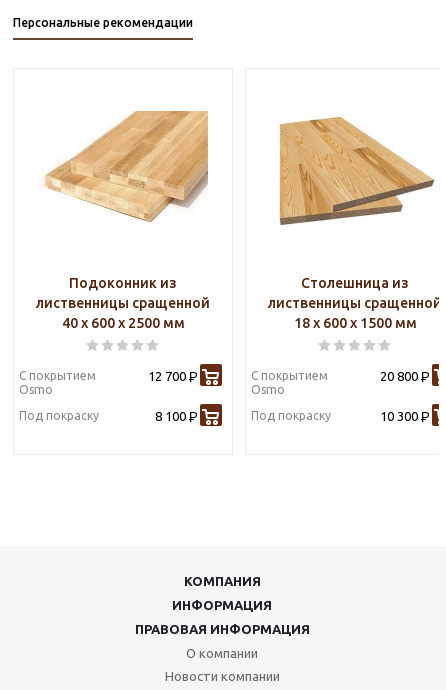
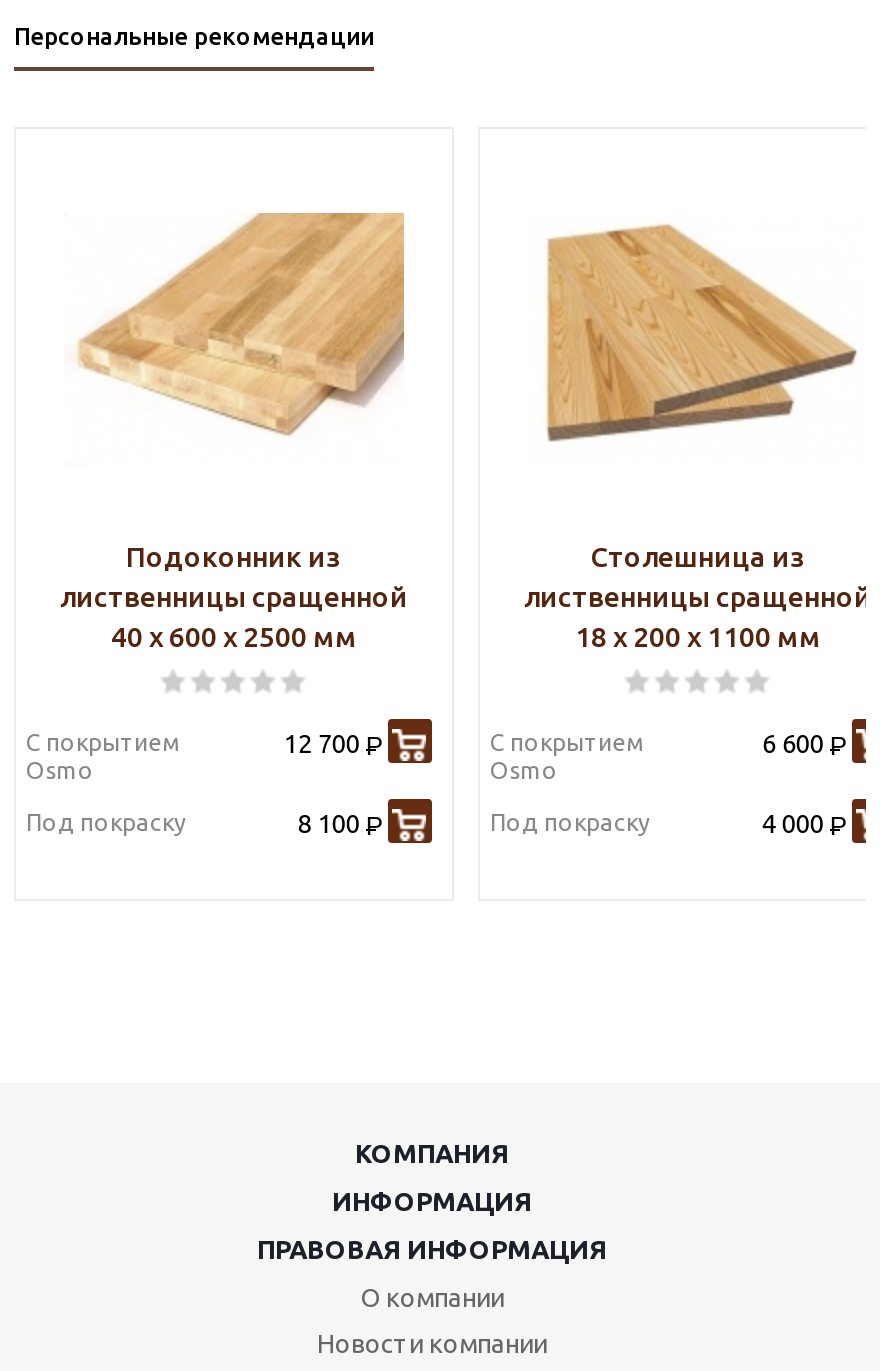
- 18 х 600 х 1500 мм
+ 18 х 200 х 1100 мм

- 20 800 Р
+ 6 600 Р

- 10 300 Р
+ 4 000 Р
